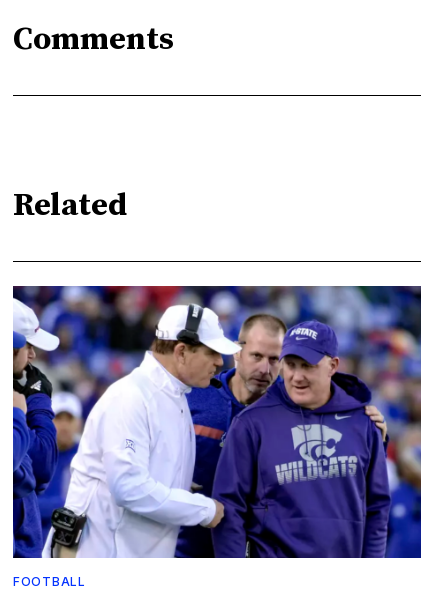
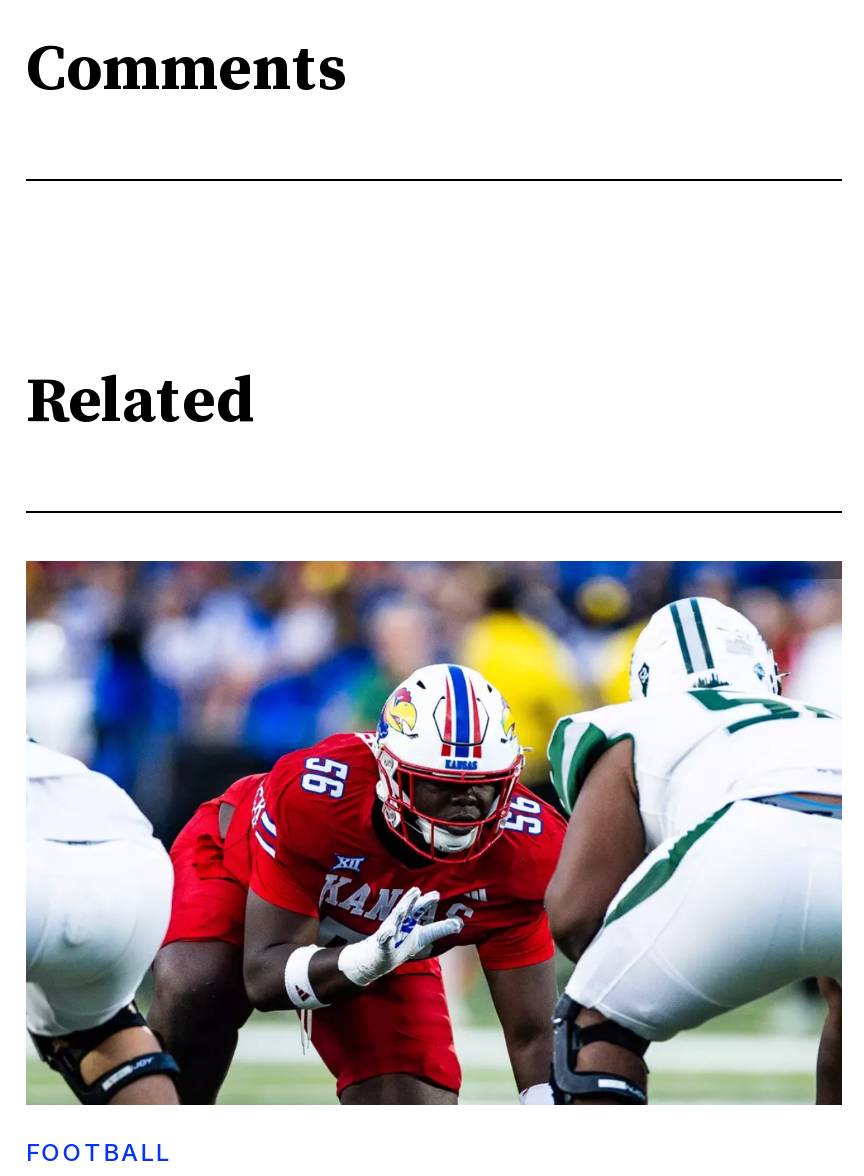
- [image]
+ [image]
